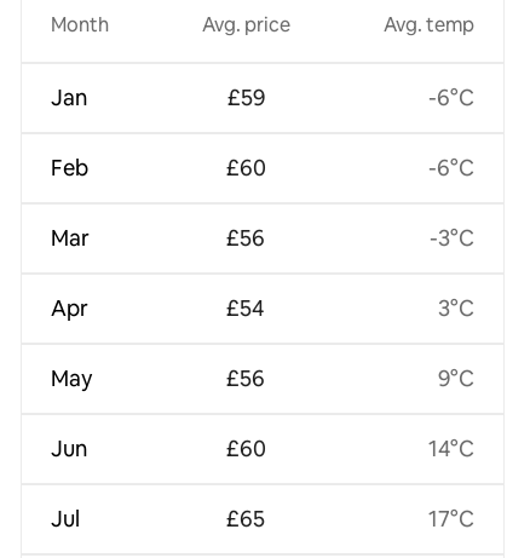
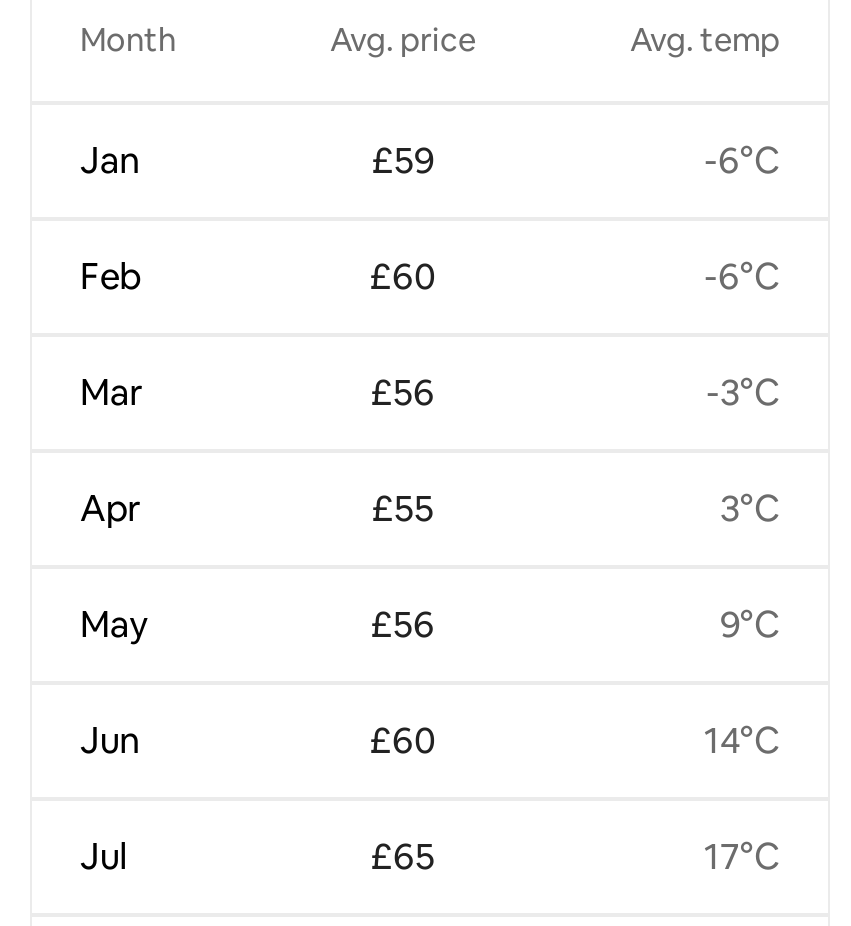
- £54
+ £55
